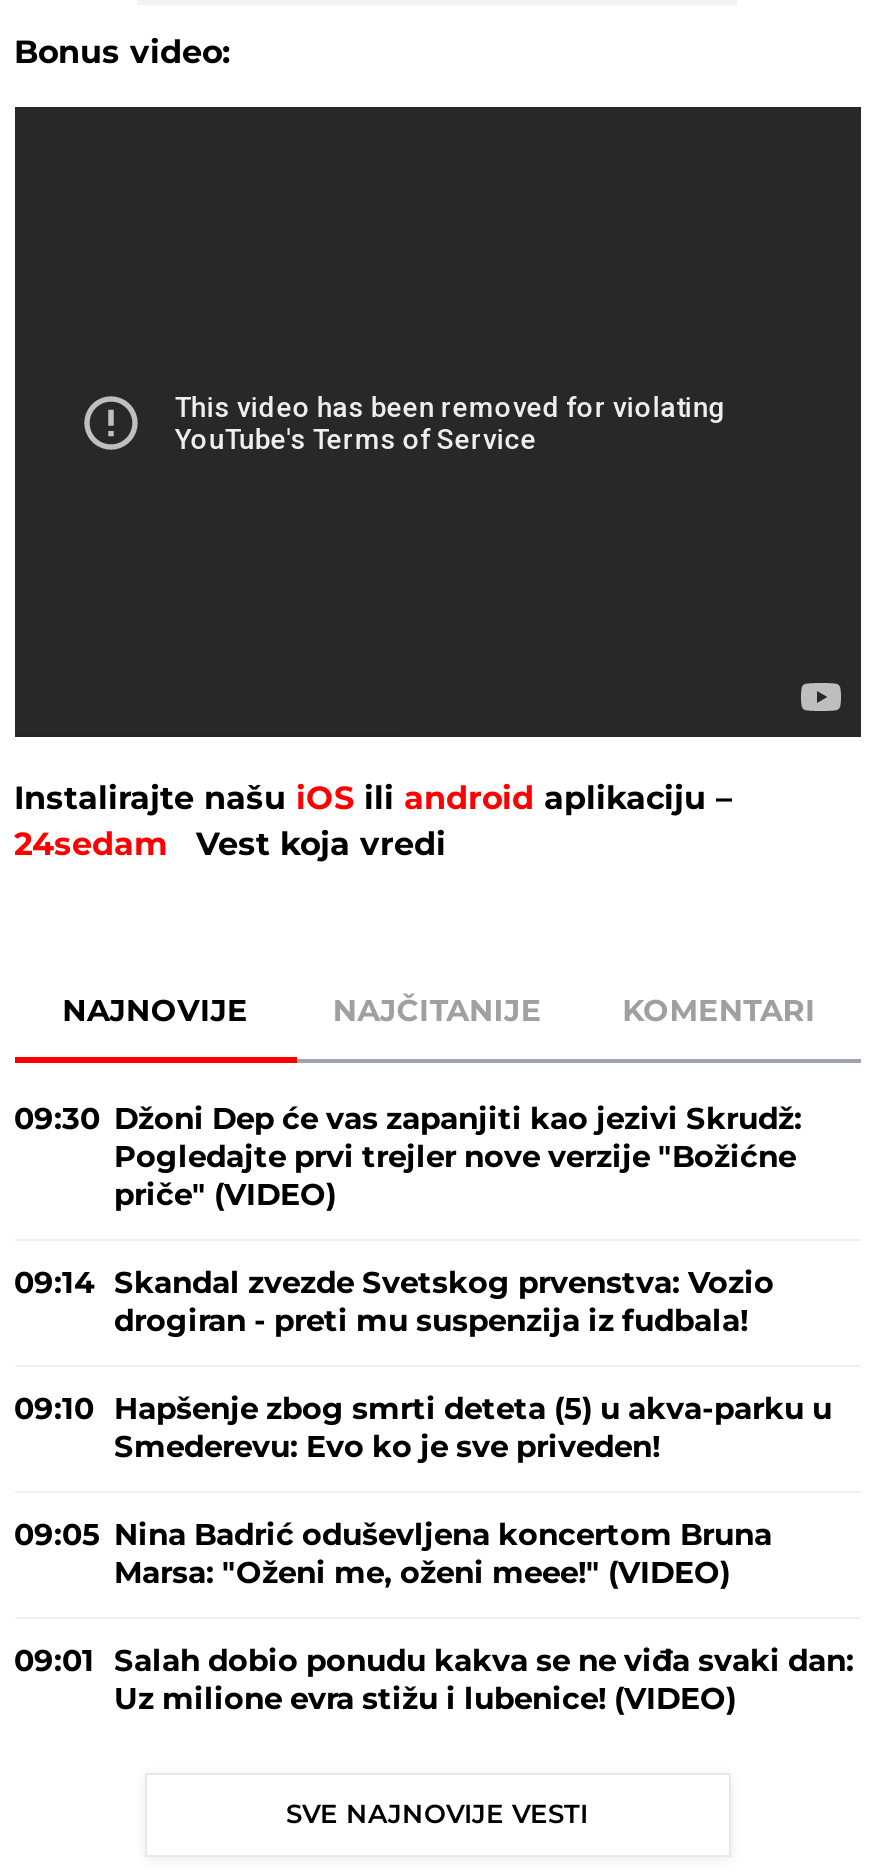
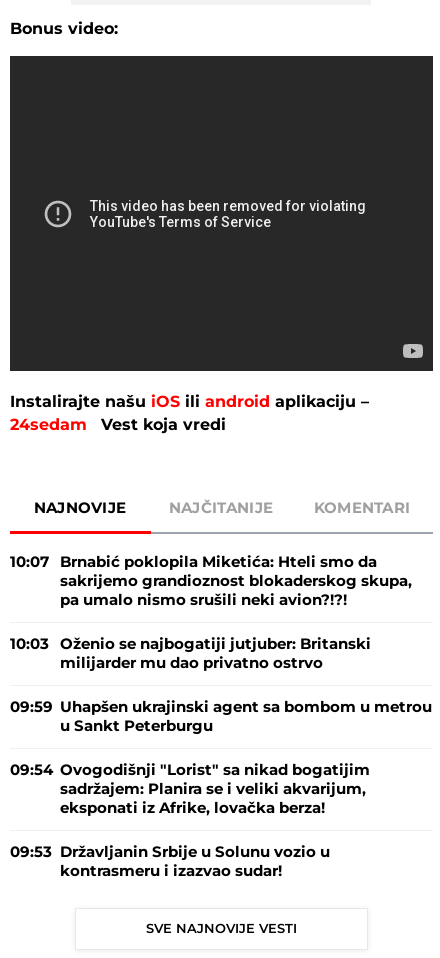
- 09:30
+ 10:07

- Džoni Dep će vas zapanjiti kao jezivi Skrudž:
- Pogledajte prvi trejler nove verzije "Božićne
- priče" (VIDEO)
+ Brnabić poklopila Miketića: Hteli smo da
+ sakrijemo grandioznost blokaderskog skupa,
+ pa umalo nismo srušili neki avion?!?!

- 09:14
+ 10:03

- Skandal zvezde Svetskog prvenstva: Vozio
- drogiran - preti mu suspenzija iz fudbala!
+ Oženio se najbogatiji jutjuber: Britanski
+ milijarder mu dao privatno ostrvo

- 09:10
+ 09:59

- Hapšenje zbog smrti deteta (5) u akva-parku u
- Smederevu: Evo ko je sve priveden!
+ Uhapšen ukrajinski agent sa bombom u metrou
+ u Sankt Peterburgu

- 09:05
+ 09:54

- Nina Badrić oduševljena koncertom Bruna
- Marsa: "Oženi me, oženi meee!" (VIDEO)
+ Ovogodišnji "Lorist" sa nikad bogatijim
+ sadržajem: Planira se i veliki akvarijum,
+ eksponati iz Afrike, lovačka berza!

- 09:01
+ 09:53

- Salah dobio ponudu kakva se ne viđa svaki dan:
- Uz milione evra stižu i lubenice! (VIDEO)
+ Državljanin Srbije u Solunu vozio u
+ kontrasmeru i izazvao sudar!
